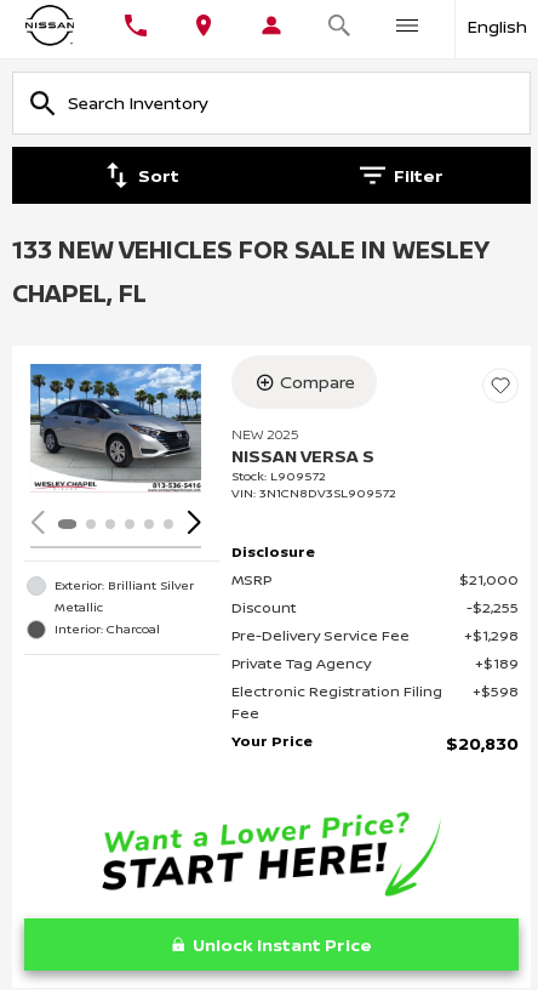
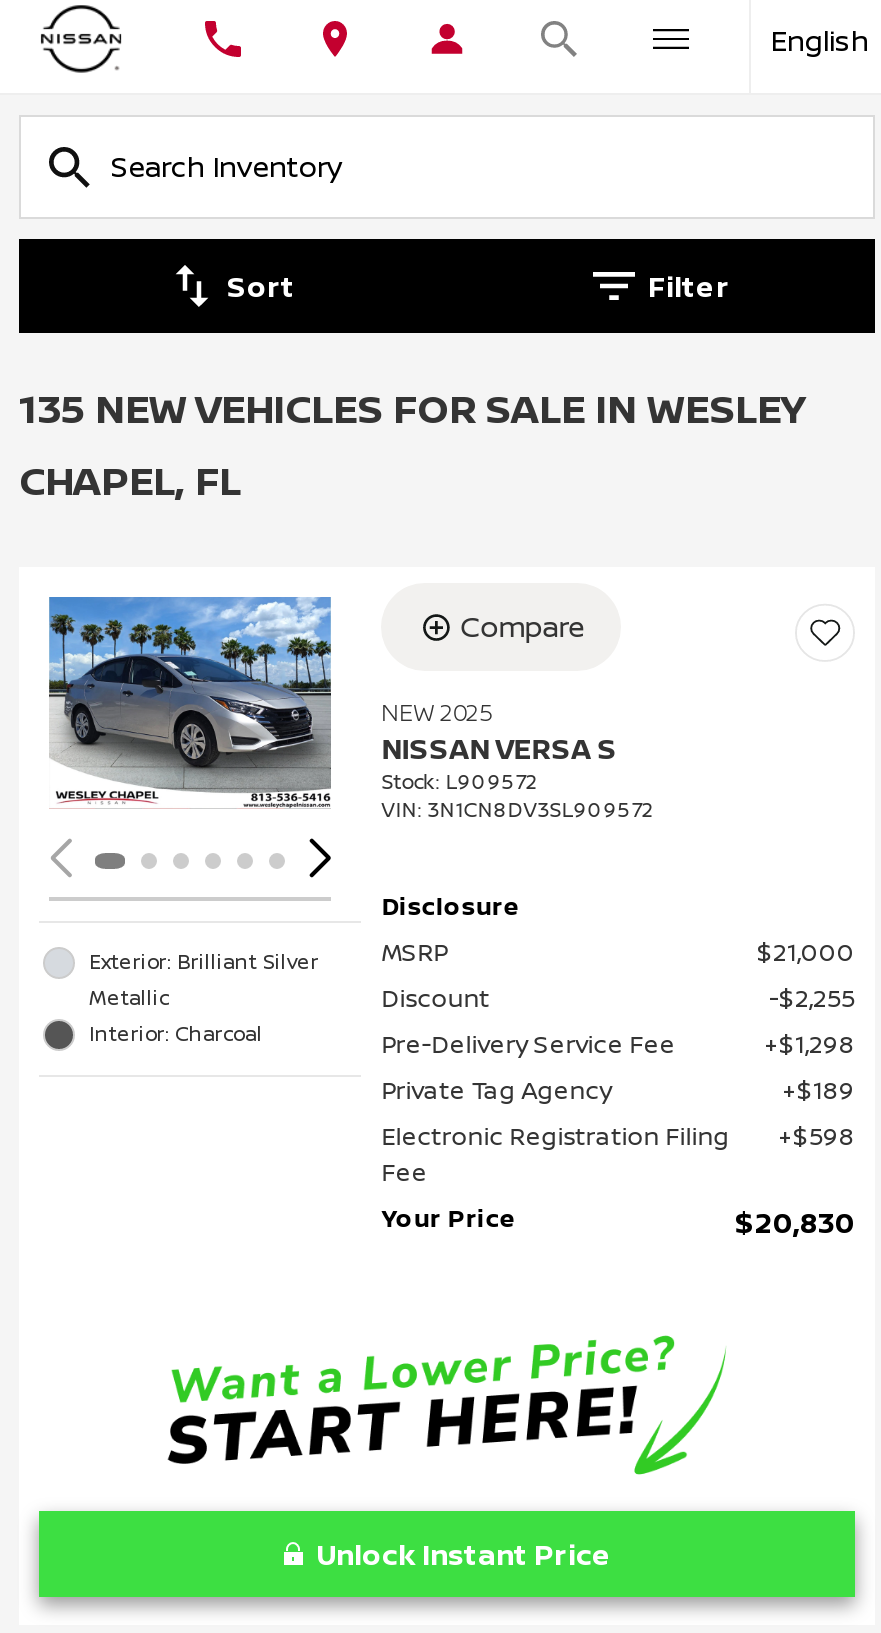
- 133 NEW VEHICLES FOR SALE IN WESLEY
+ 135 NEW VEHICLES FOR SALE IN WESLEY
